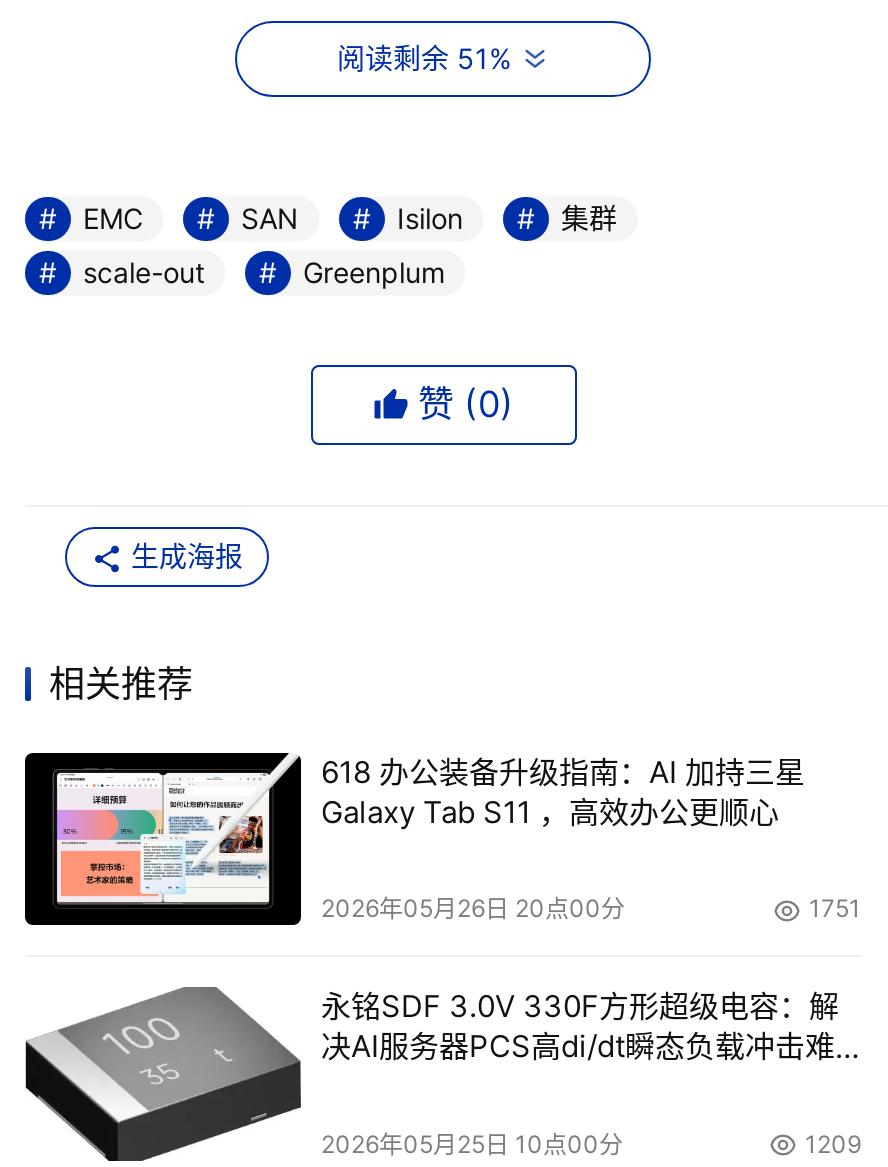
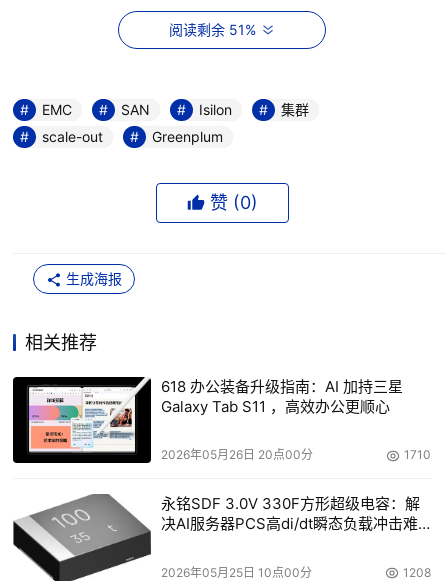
- 1751
+ 1710

- 1209
+ 1208
